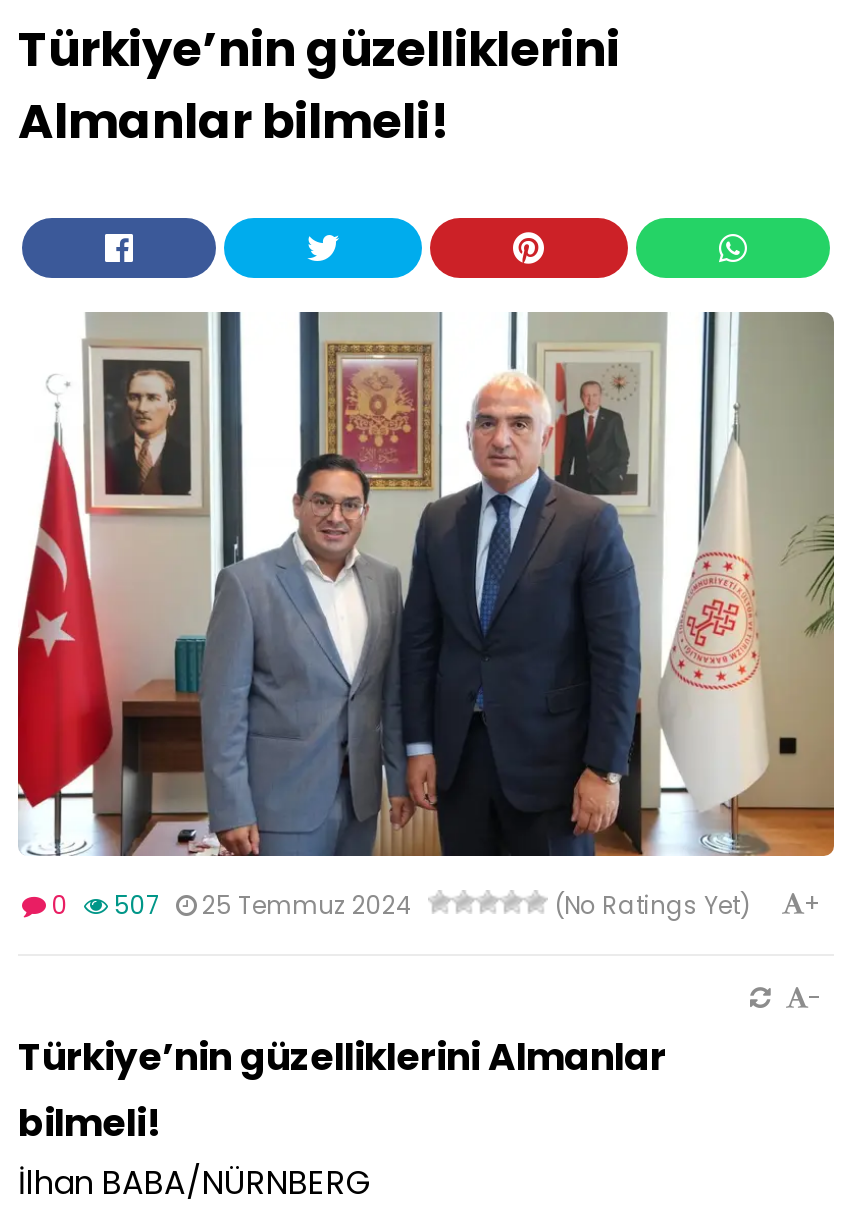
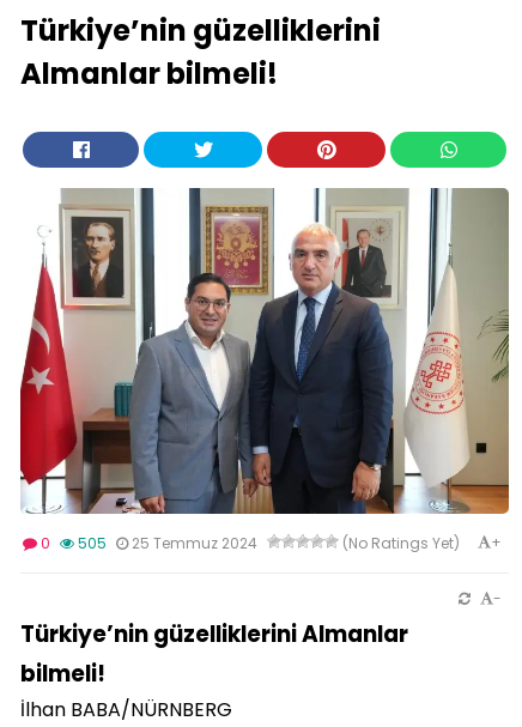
- 0 507 25 Temmuz 2024
+ 0 505 25 Temmuz 2024
